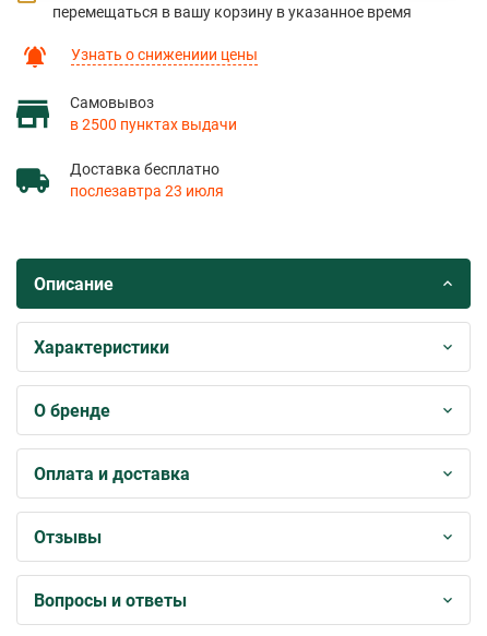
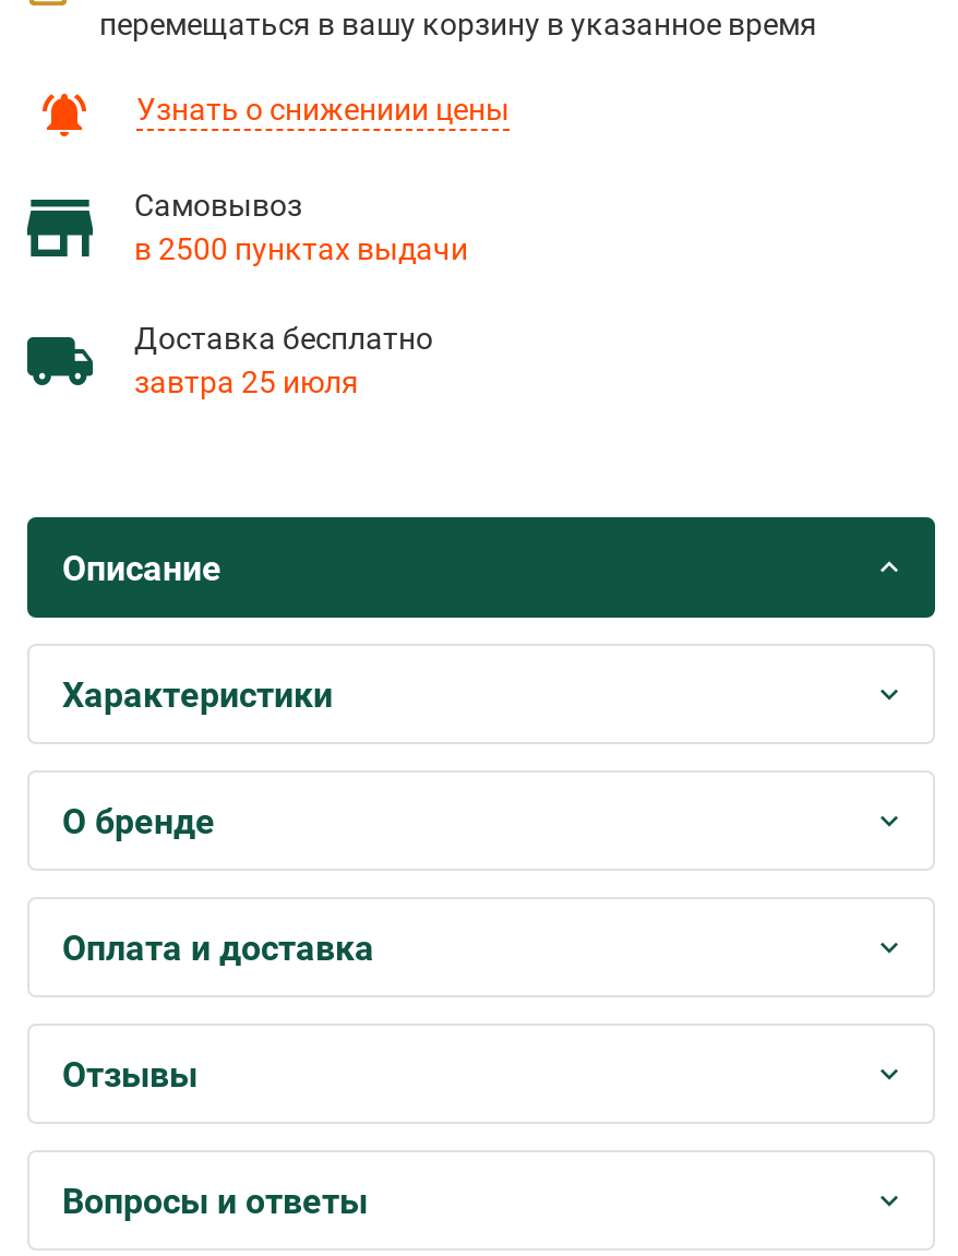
- послезавтра 23 июля
+ завтра 25 июля
